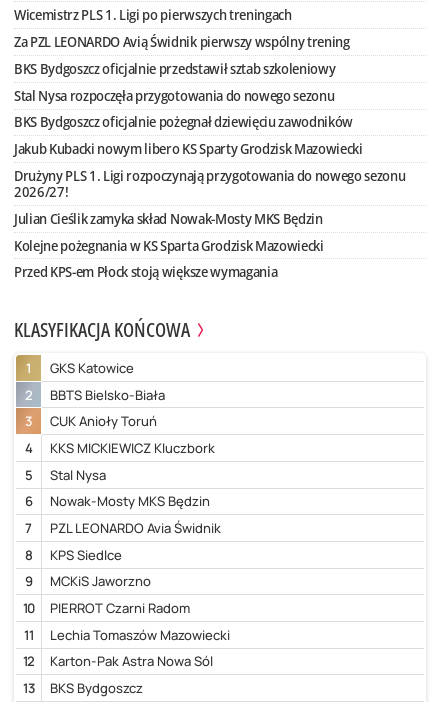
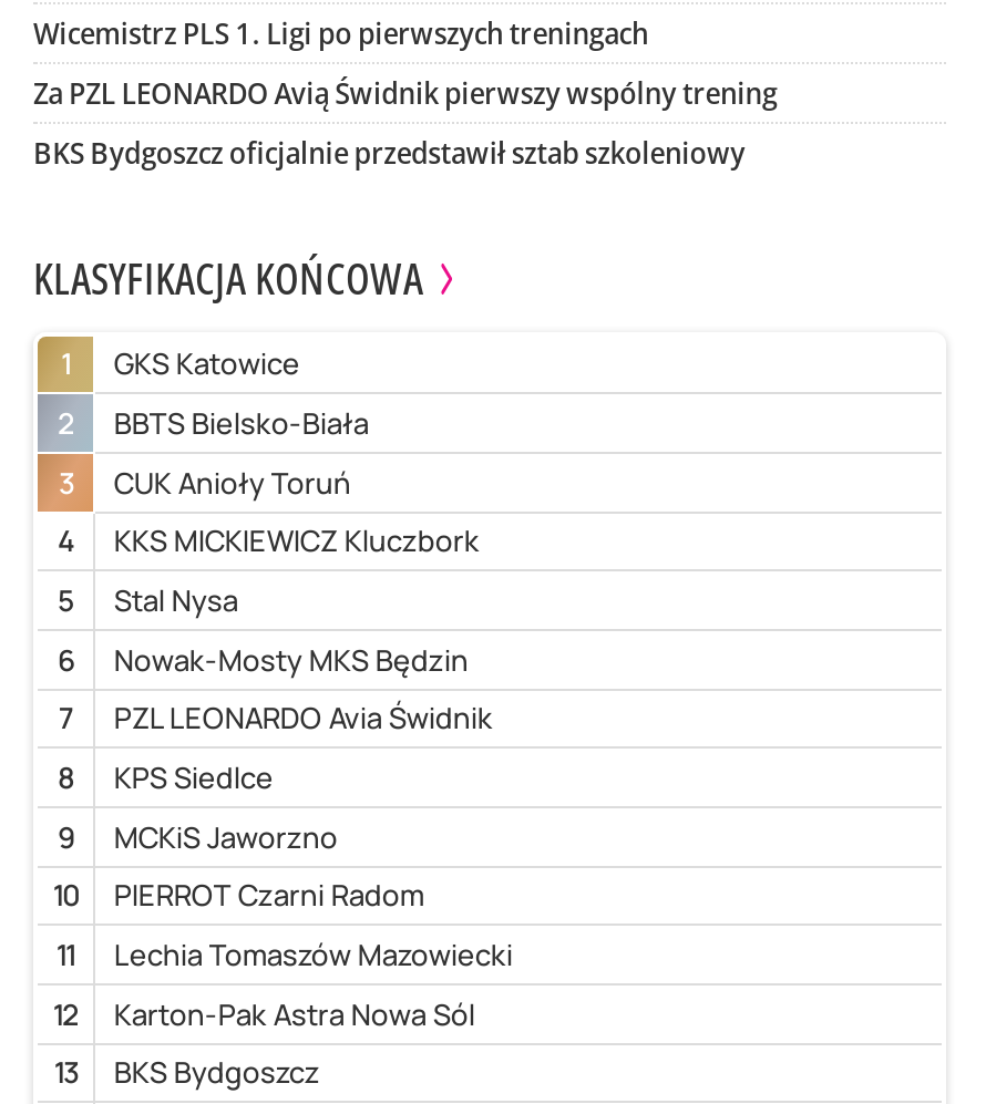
- Stal Nysa rozpoczęła przygotowania do nowego sezonu
- BKS Bydgoszcz oficjalnie pożegnał dziewięciu zawodników
- Jakub Kubacki nowym libero KS Sparty Grodzisk Mazowiecki
- Drużyny PLS 1. Ligi rozpoczynają przygotowania do nowego sezonu
- 2026/27!
- Julian Cieślik zamyka skład Nowak-Mosty MKS Będzin
- Kolejne pożegnania w KS Sparta Grodzisk Mazowiecki
- Przed KPS-em Płock stoją większe wymagania
